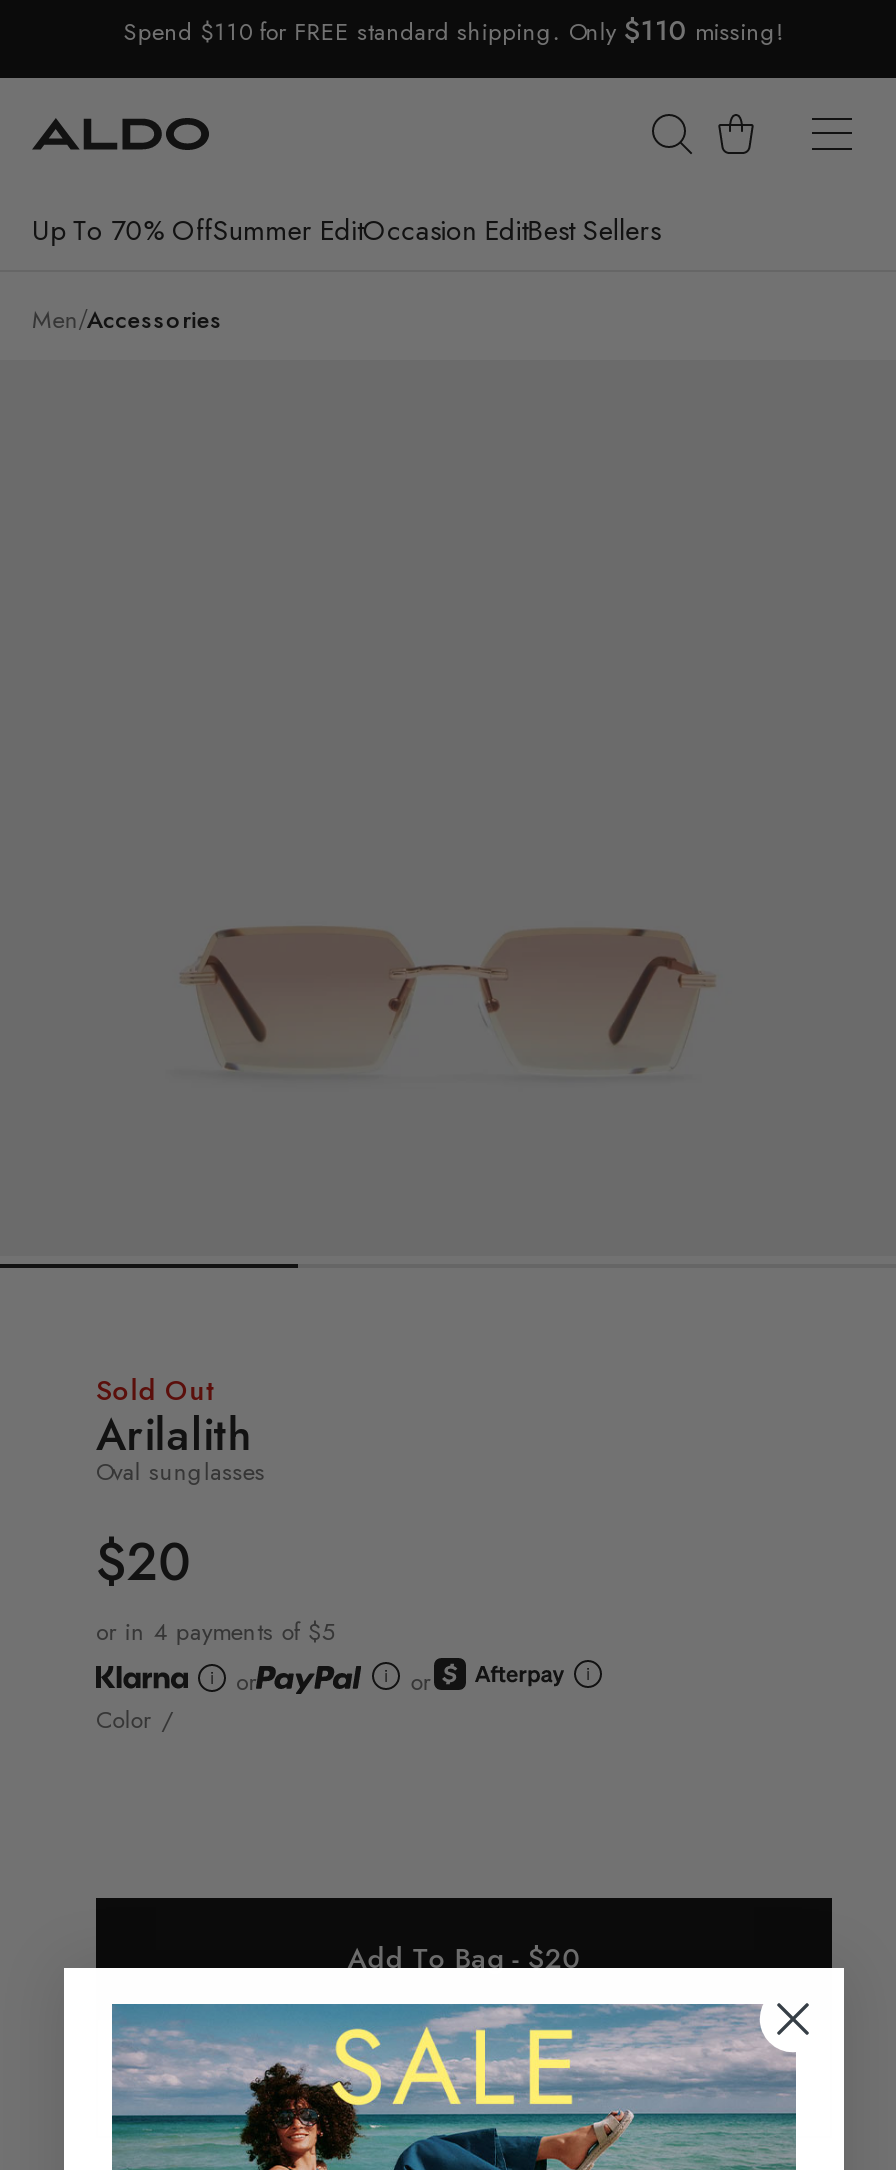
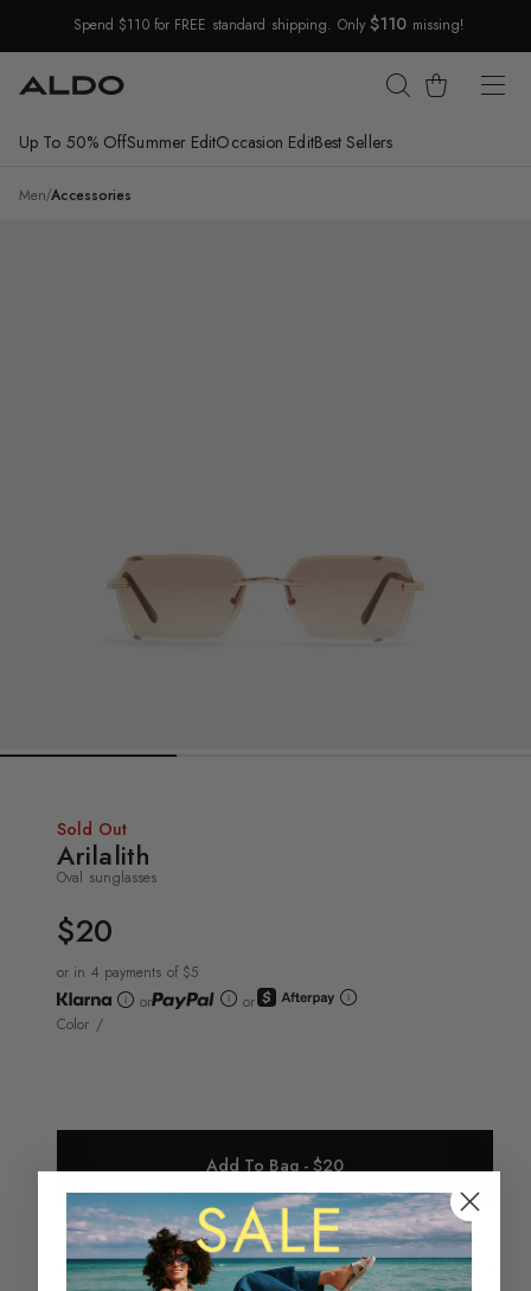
- Up To 70% OffSummer EditOccasion EditBest Sellers
+ Up To 50% OffSummer EditOccasion EditBest Sellers
